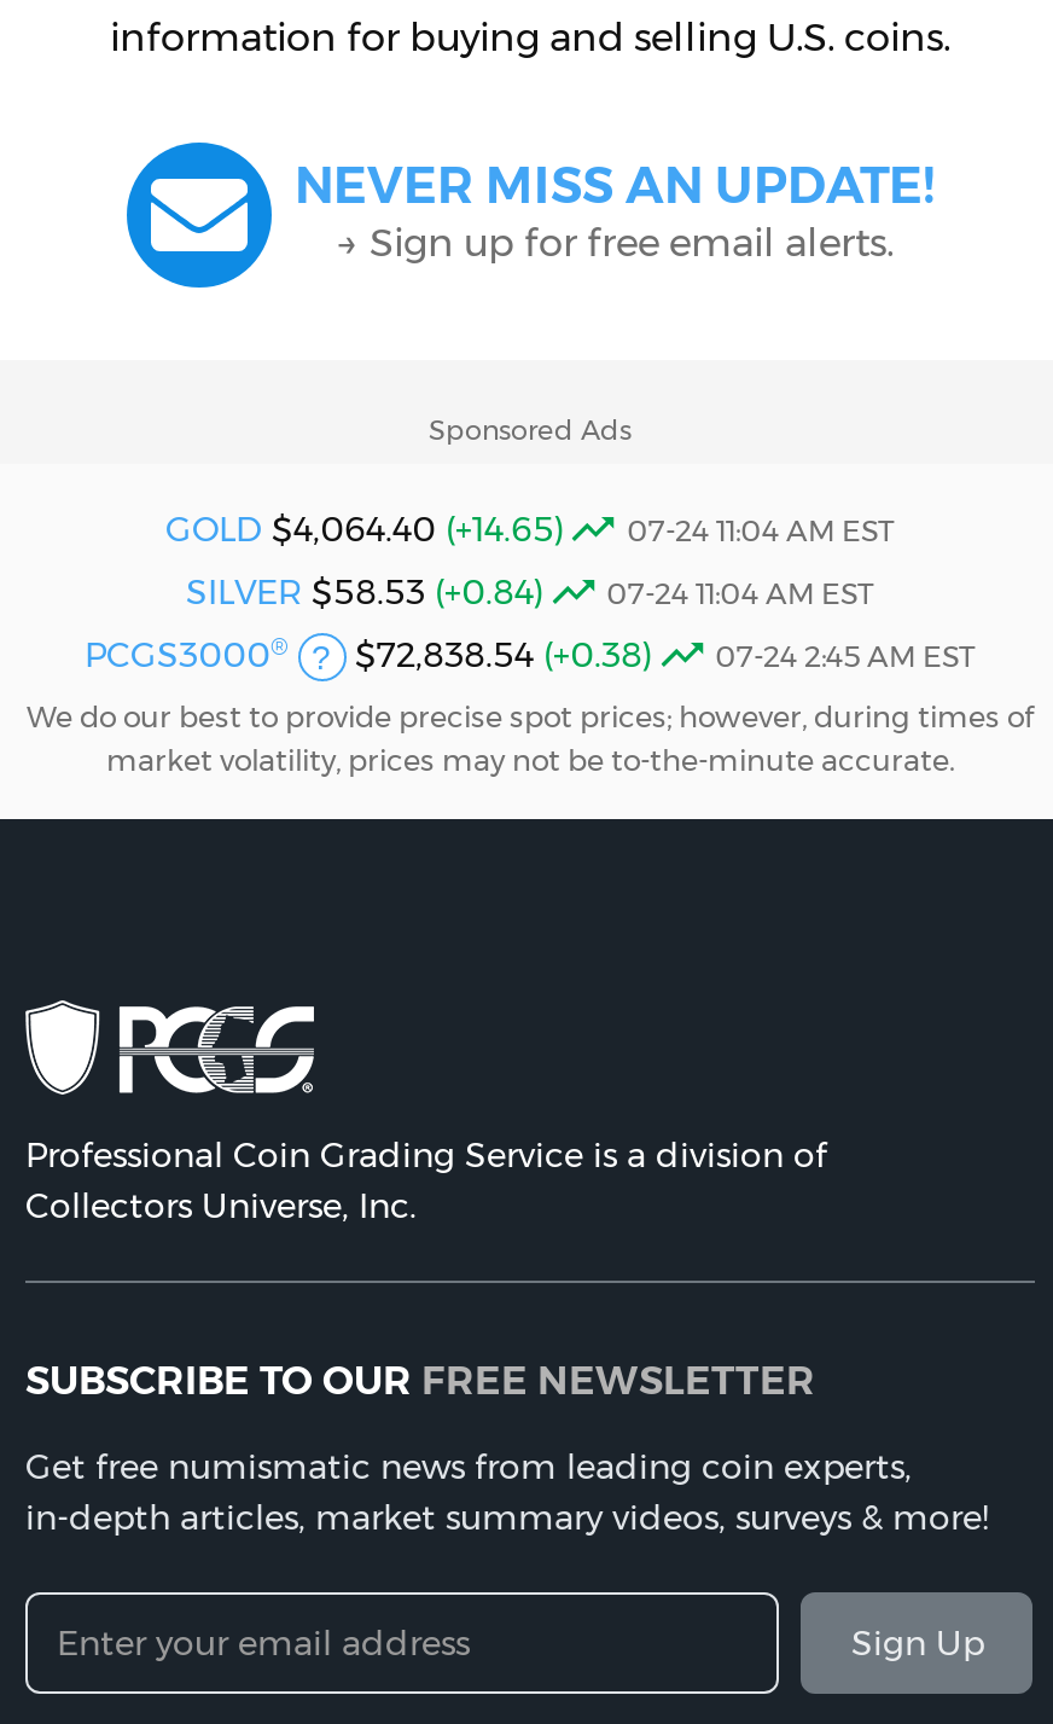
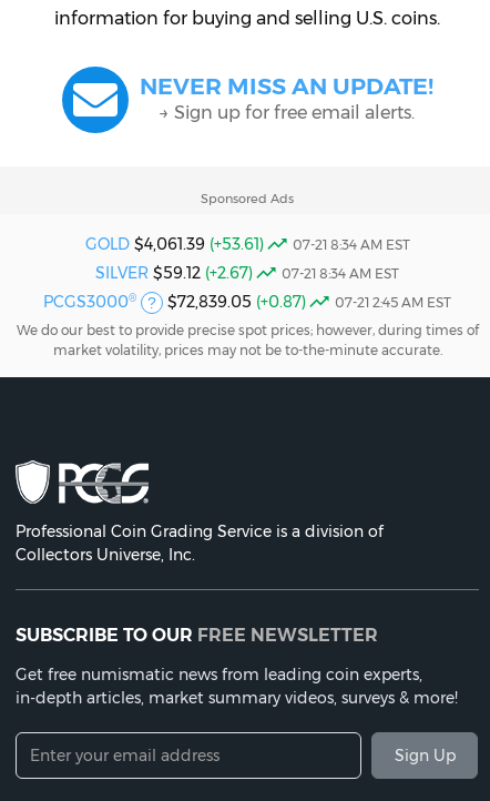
- GOLD $4,064.40 (+14.65)
+ GOLD $4,061.39 (+53.61)

- 07-24 11:04 AM EST
+ 07-21 8:34 AM EST

- SILVER $58.53 (+0.84)
+ SILVER $59.12 (+2.67)

- 07-24 11:04 AM EST
+ 07-21 8:34 AM EST

- $72,838.54 (+0.38)
+ $72,839.05 (+0.87)

- 07-24 2:45 AM EST
+ 07-21 2:45 AM EST
